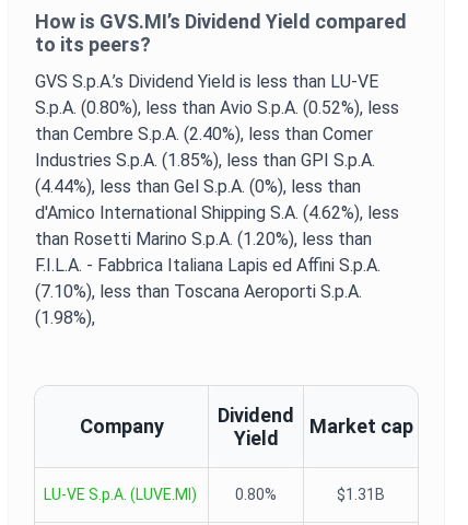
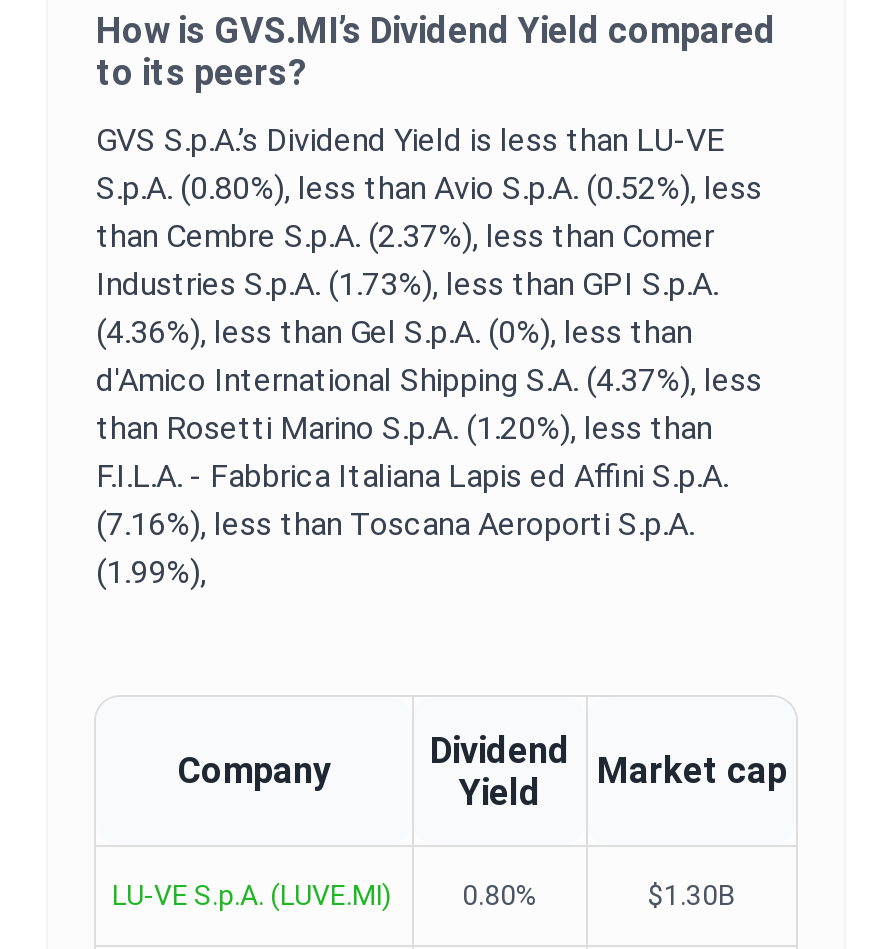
- than Cembre S.p.A. (2.40%), less than Comer
+ than Cembre S.p.A. (2.37%), less than Comer

- Industries S.p.A. (1.85%), less than GPI S.p.A.
+ Industries S.p.A. (1.73%), less than GPI S.p.A.

- (4.44%), less than Gel S.p.A. (0%), less than
+ (4.36%), less than Gel S.p.A. (0%), less than

- d'Amico International Shipping S.A. (4.62%), less
+ d'Amico International Shipping S.A. (4.37%), less

- (7.10%), less than Toscana Aeroporti S.p.A.
+ (7.16%), less than Toscana Aeroporti S.p.A.

- (1.98%),
+ (1.99%),

- $1.31B
+ $1.30B
